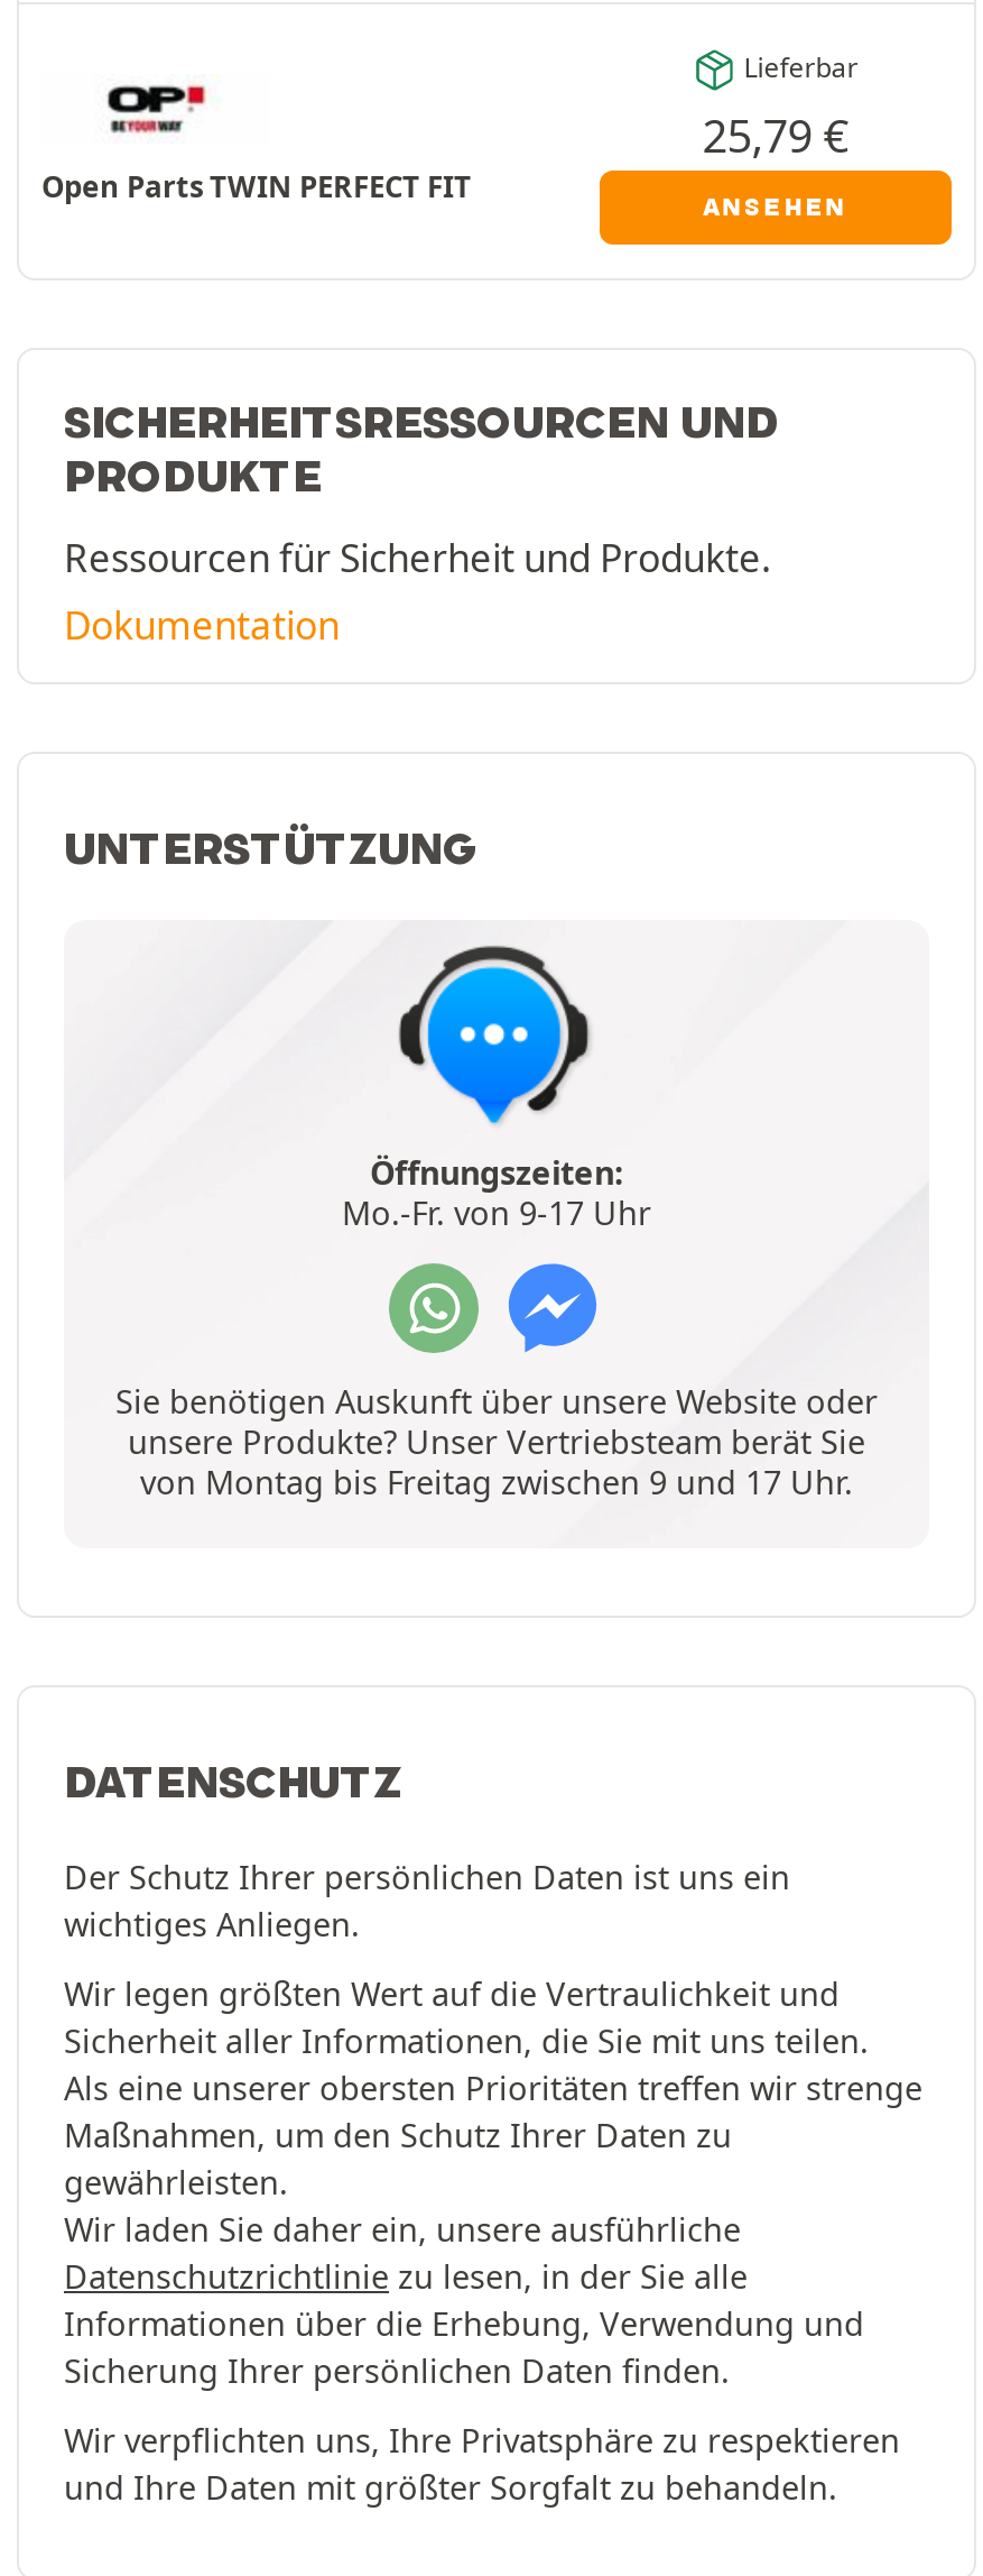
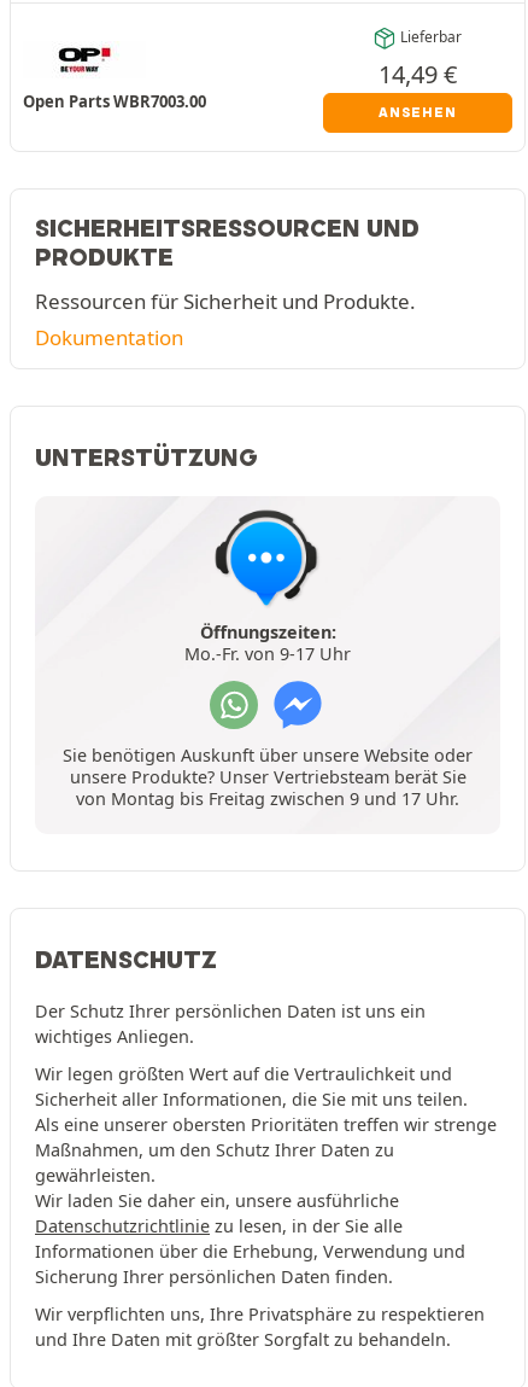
- 25,79 €
+ 14,49 €

- Open Parts TWIN PERFECT FIT
+ Open Parts WBR7003.00
